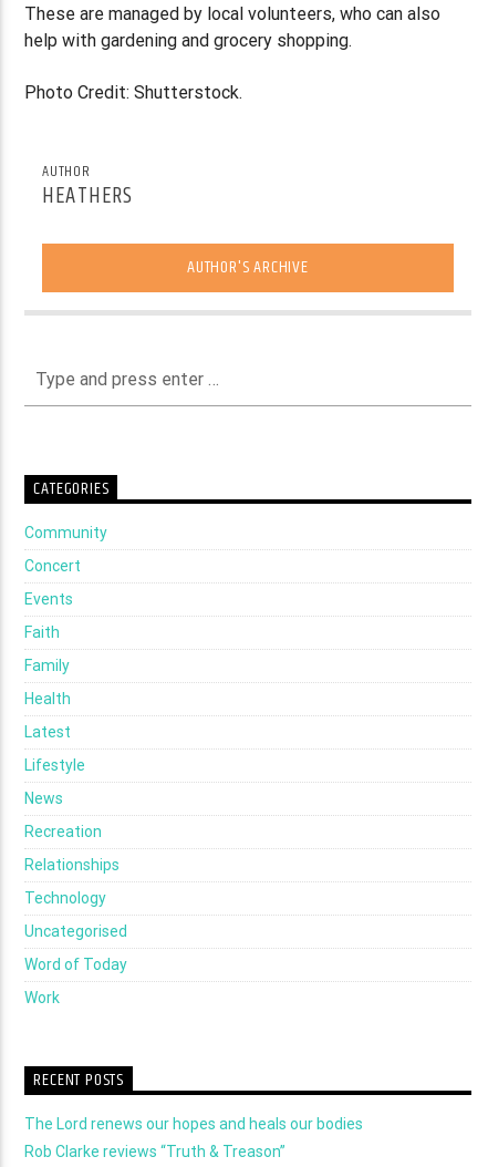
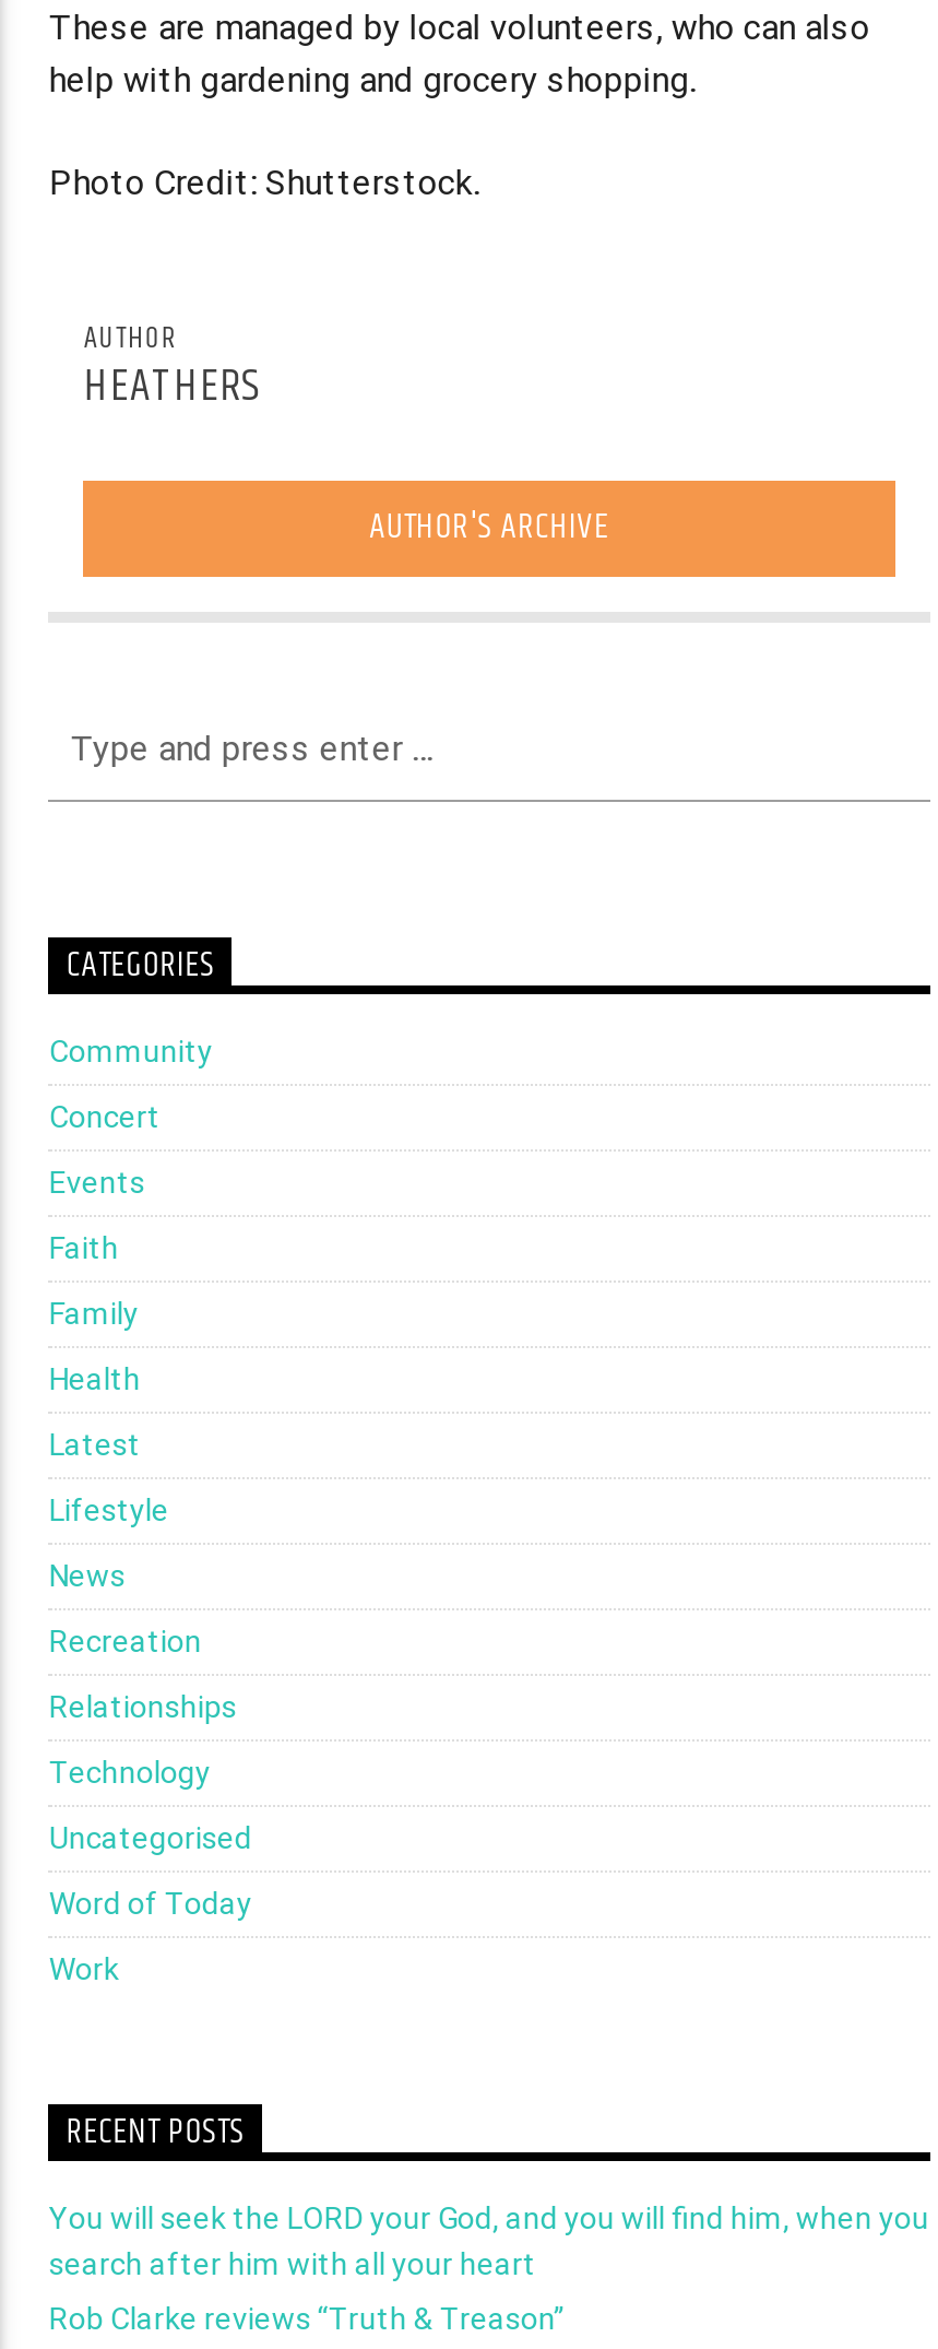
- The Lord renews our hopes and heals our bodies
+ You will seek the LORD your God, and you will find him, when you
+ search after him with all your heart
